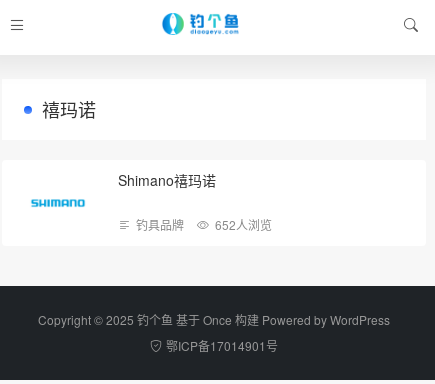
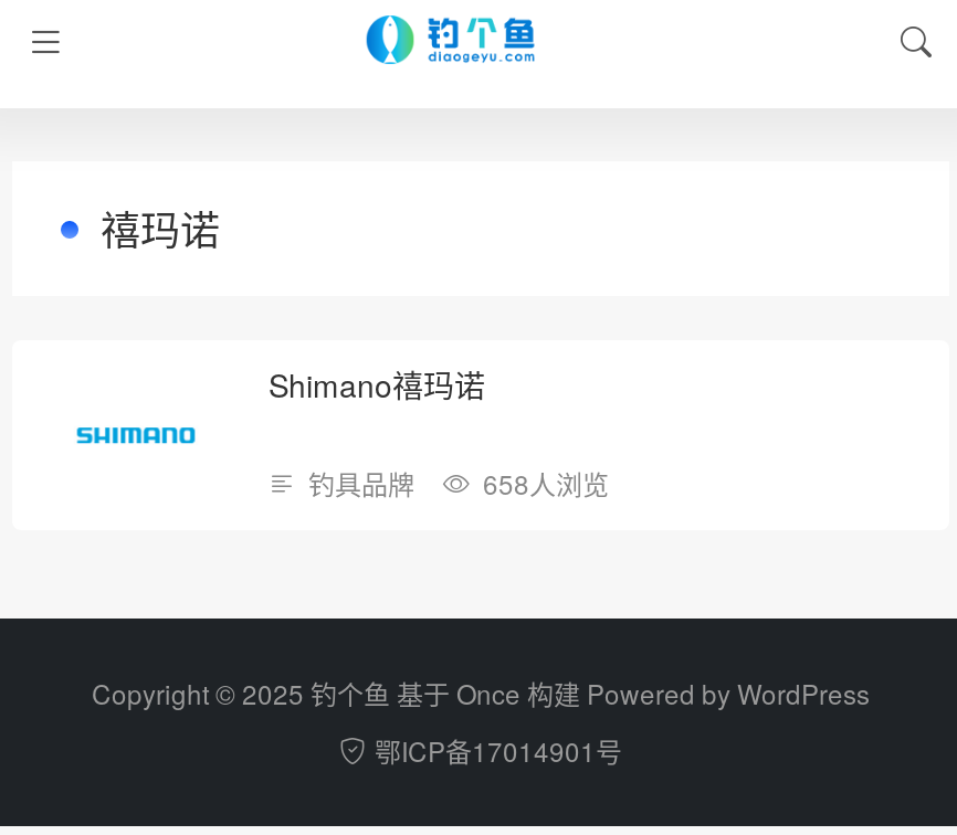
- 钓具品牌 652人浏览
+ 钓具品牌 658人浏览
